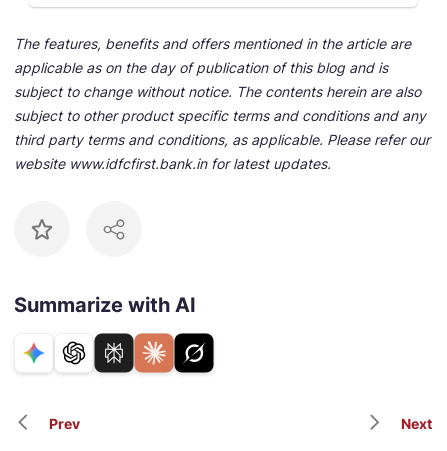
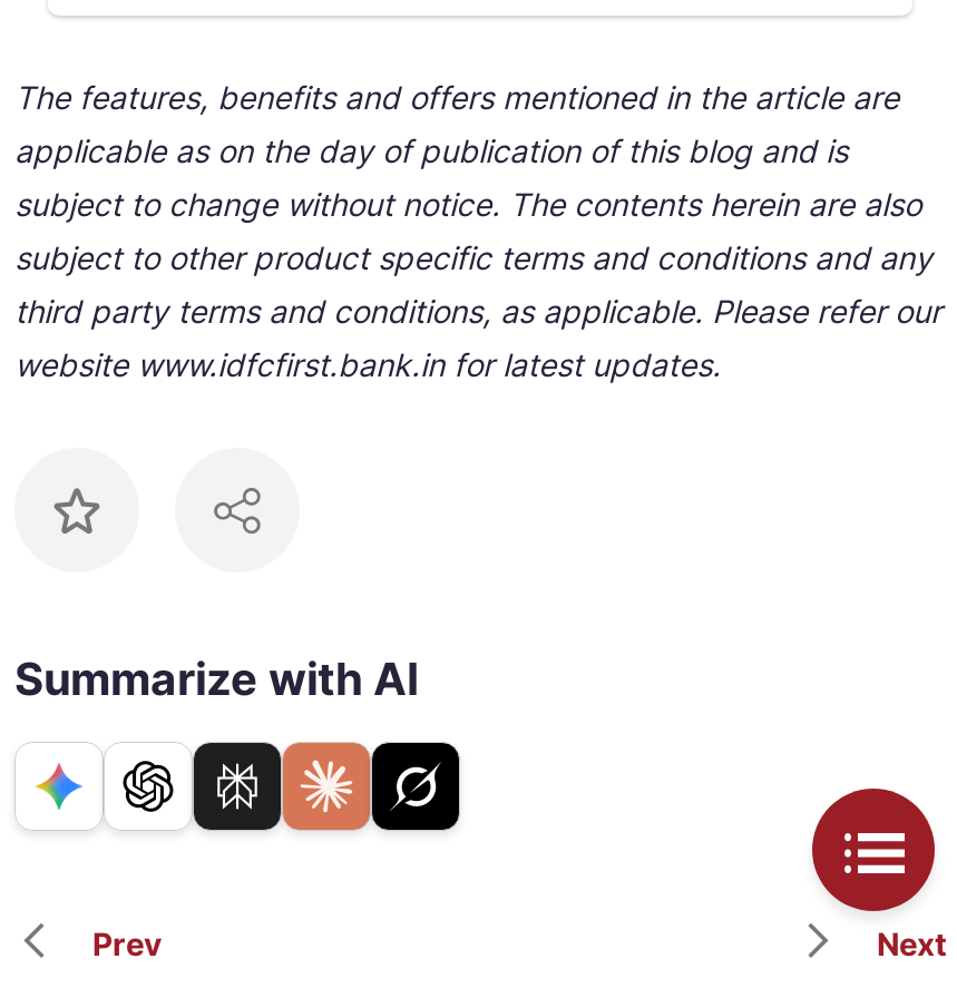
+ [image]
